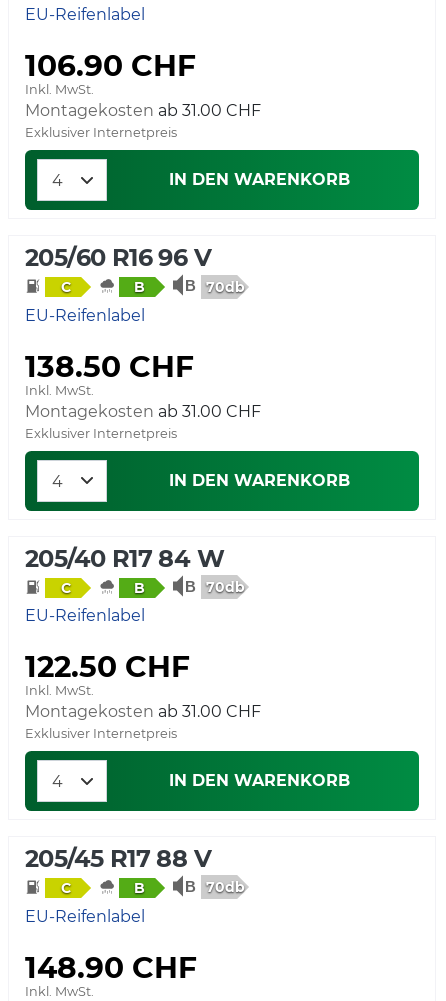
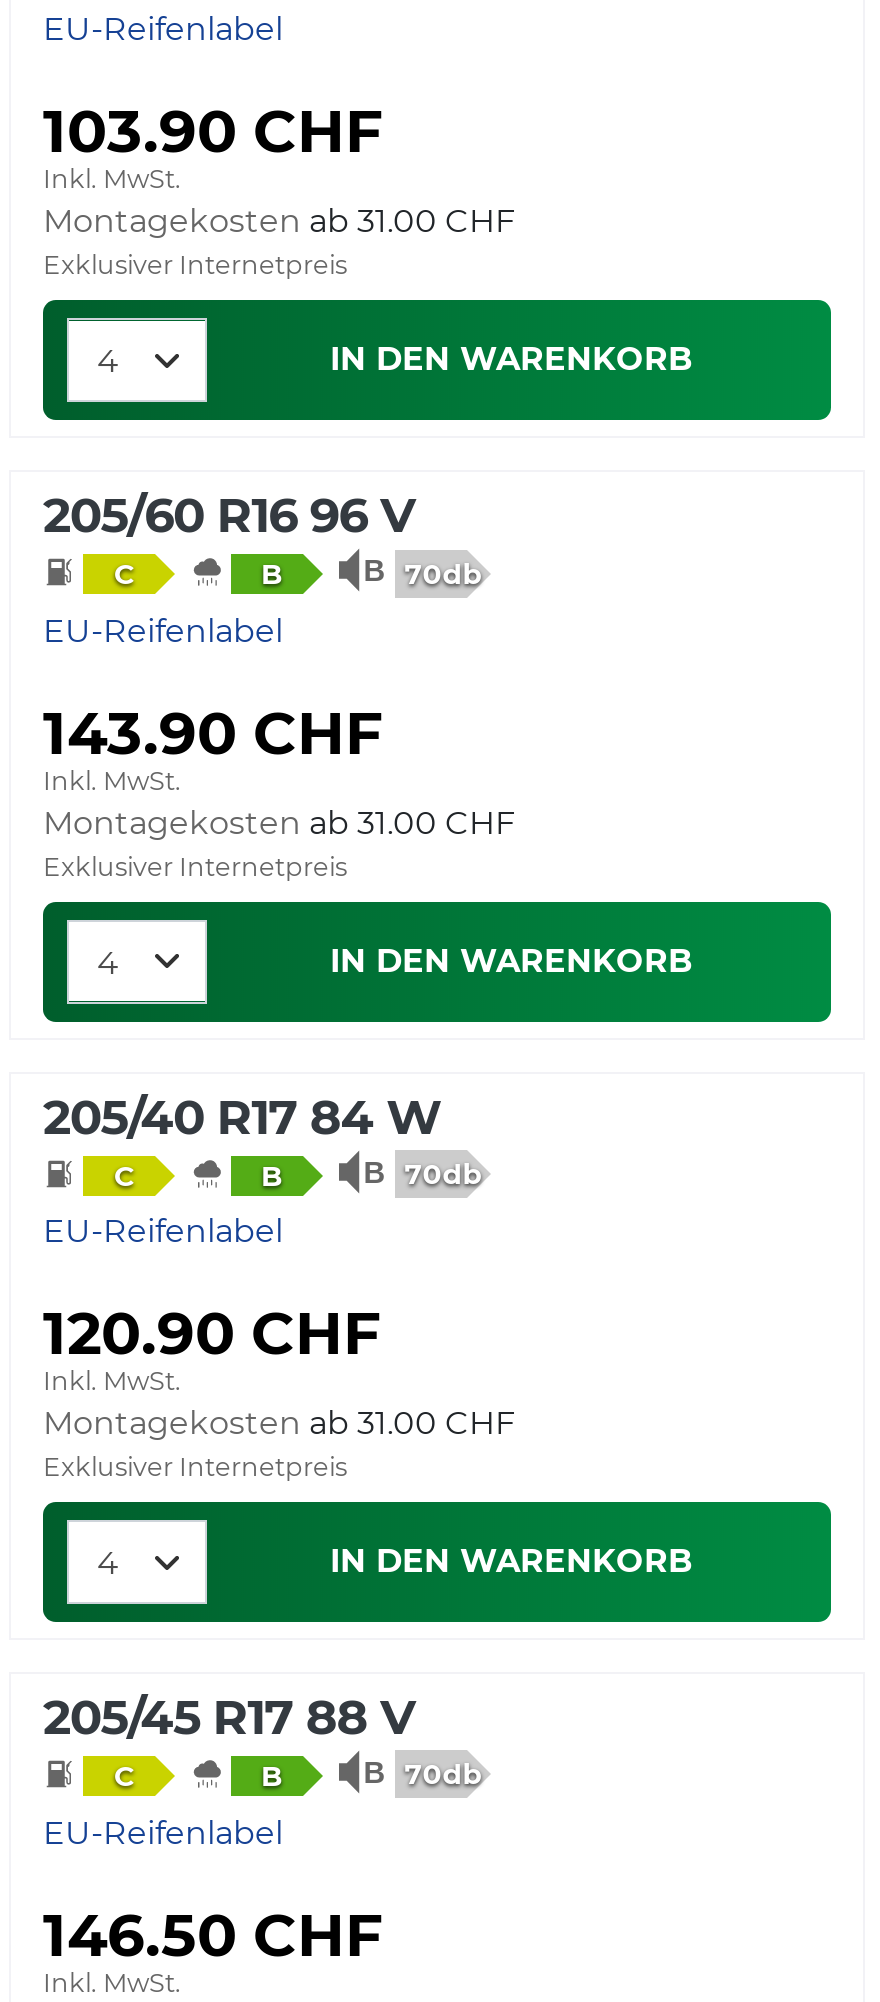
- 106.90 CHF
+ 103.90 CHF

- 138.50 CHF
+ 143.90 CHF

- 122.50 CHF
+ 120.90 CHF

- 148.90 CHF
+ 146.50 CHF
